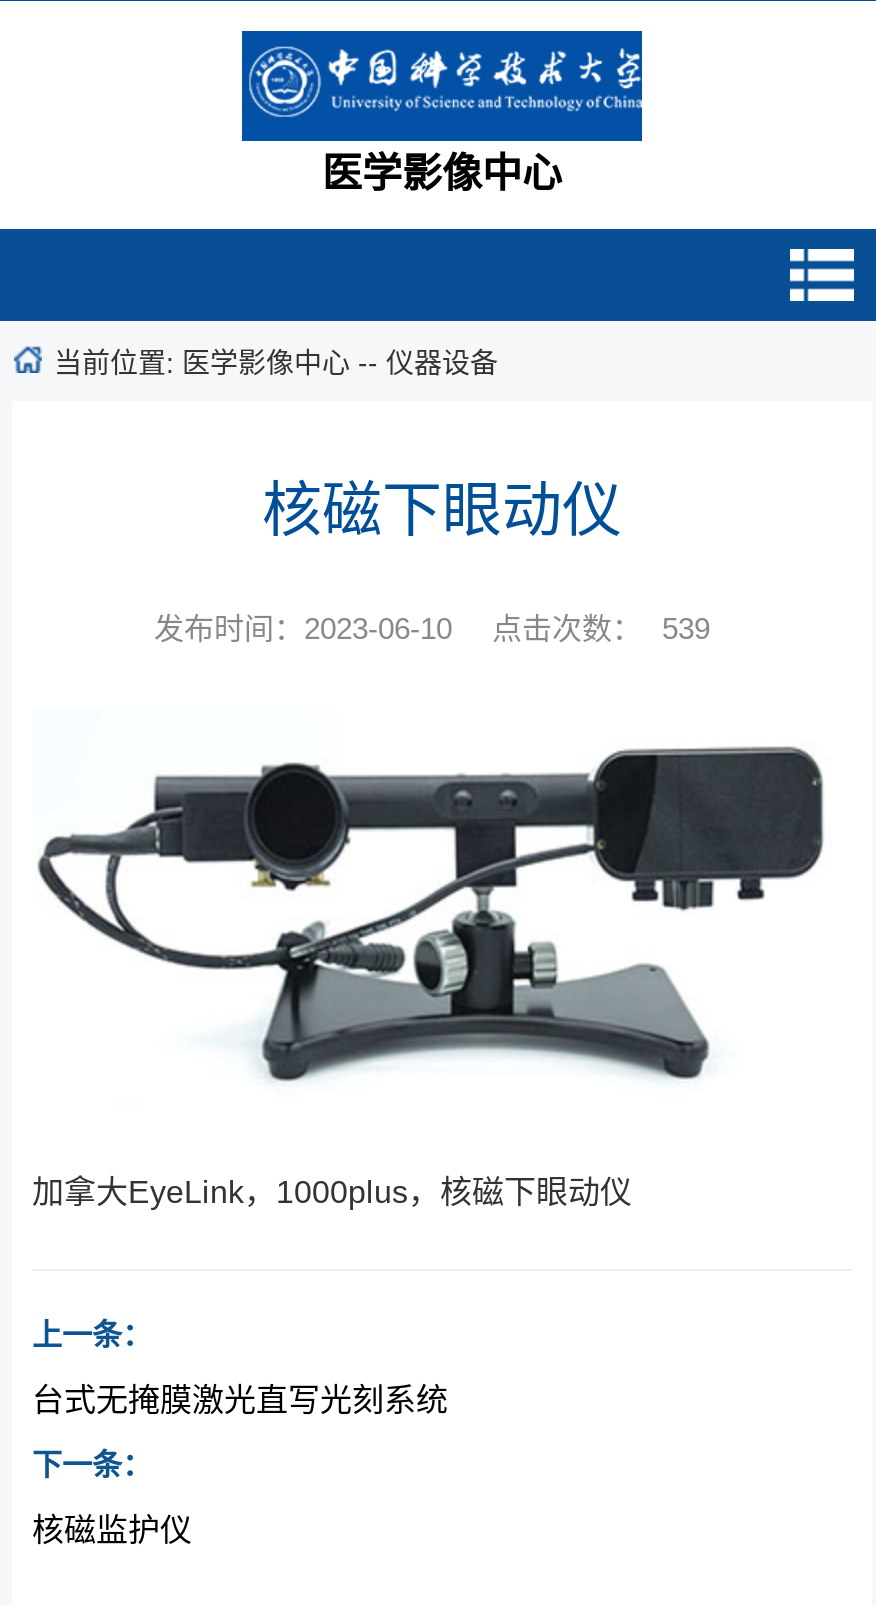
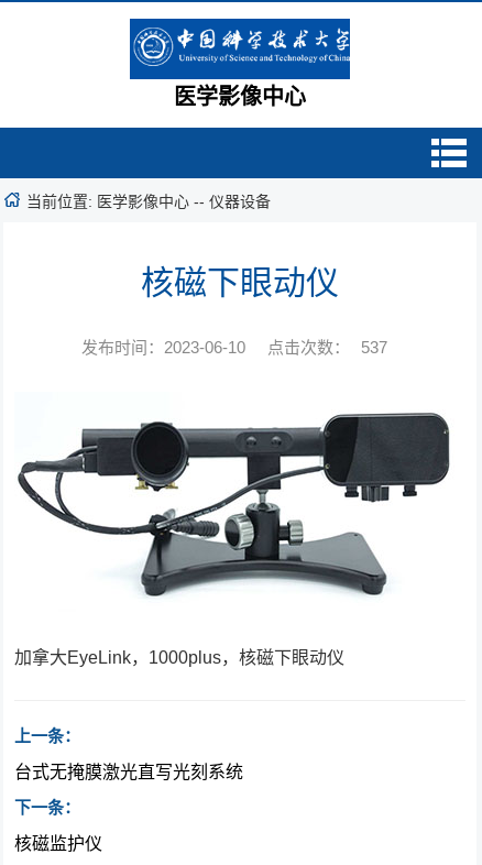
- 发布时间：2023-06-10 点击次数： 539
+ 发布时间：2023-06-10 点击次数： 537
